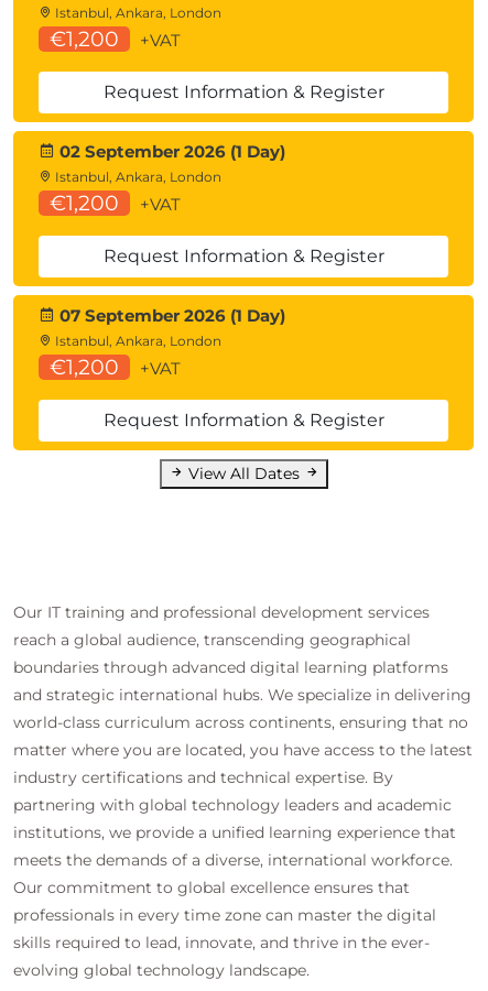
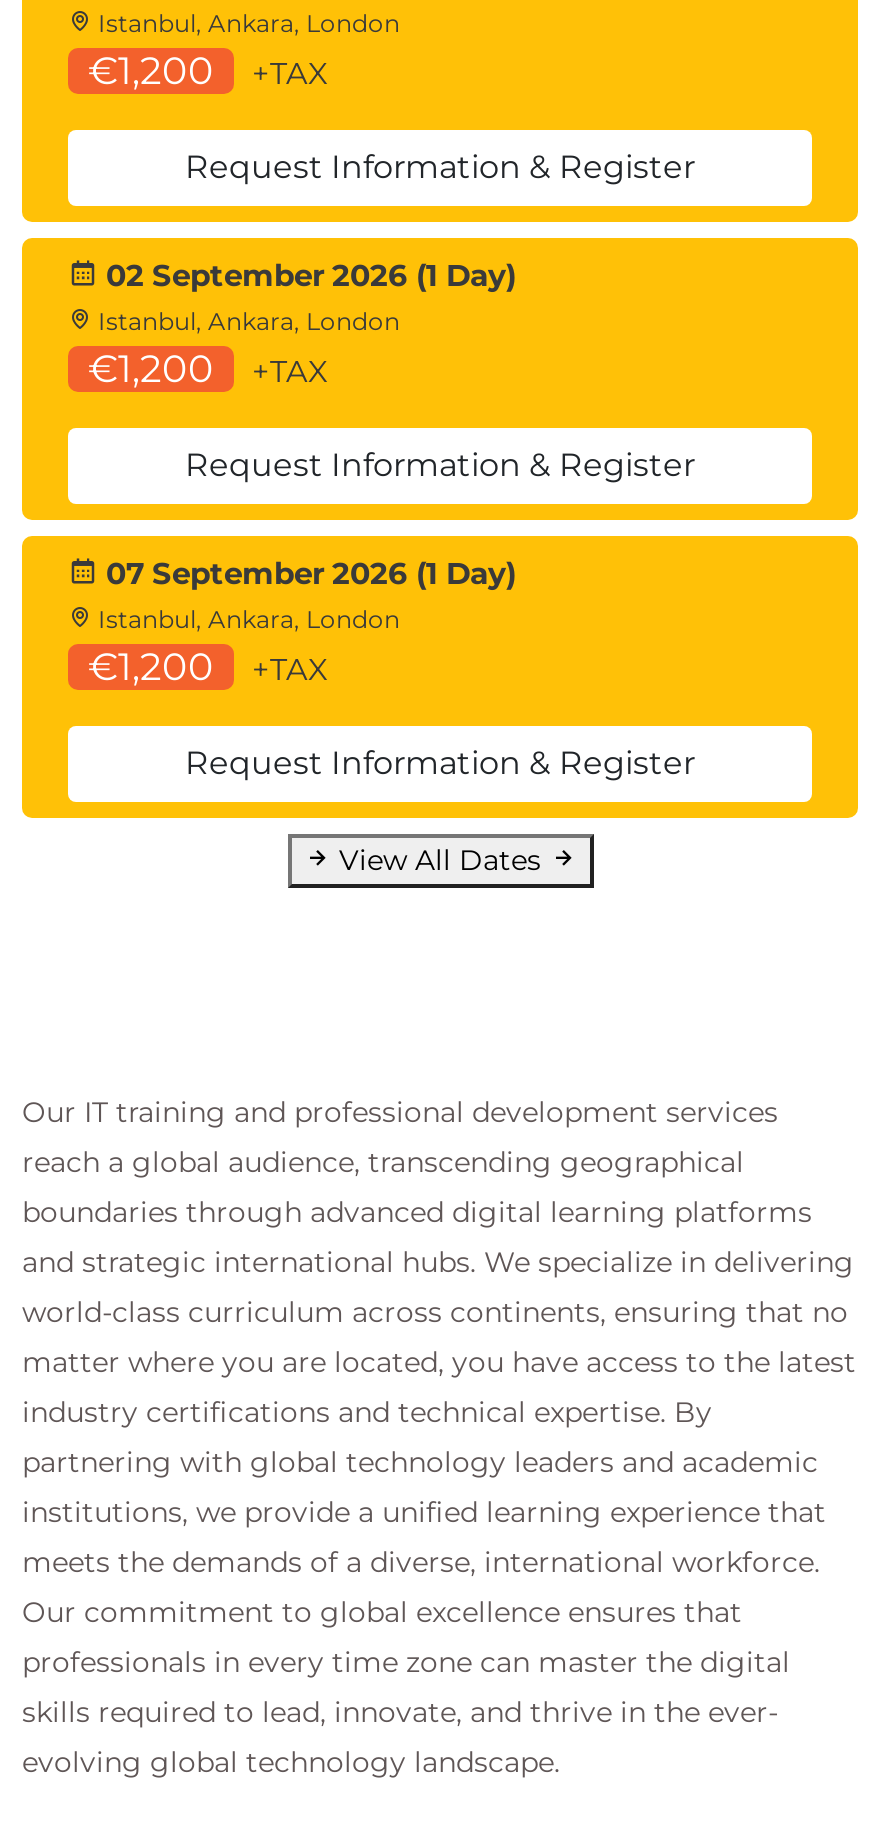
- +VAT
+ +TAX

- +VAT
+ +TAX

- +VAT
+ +TAX
